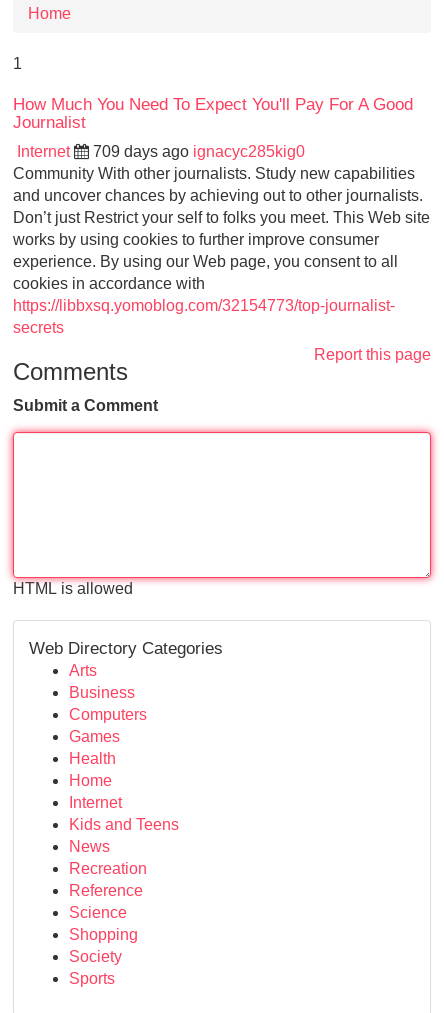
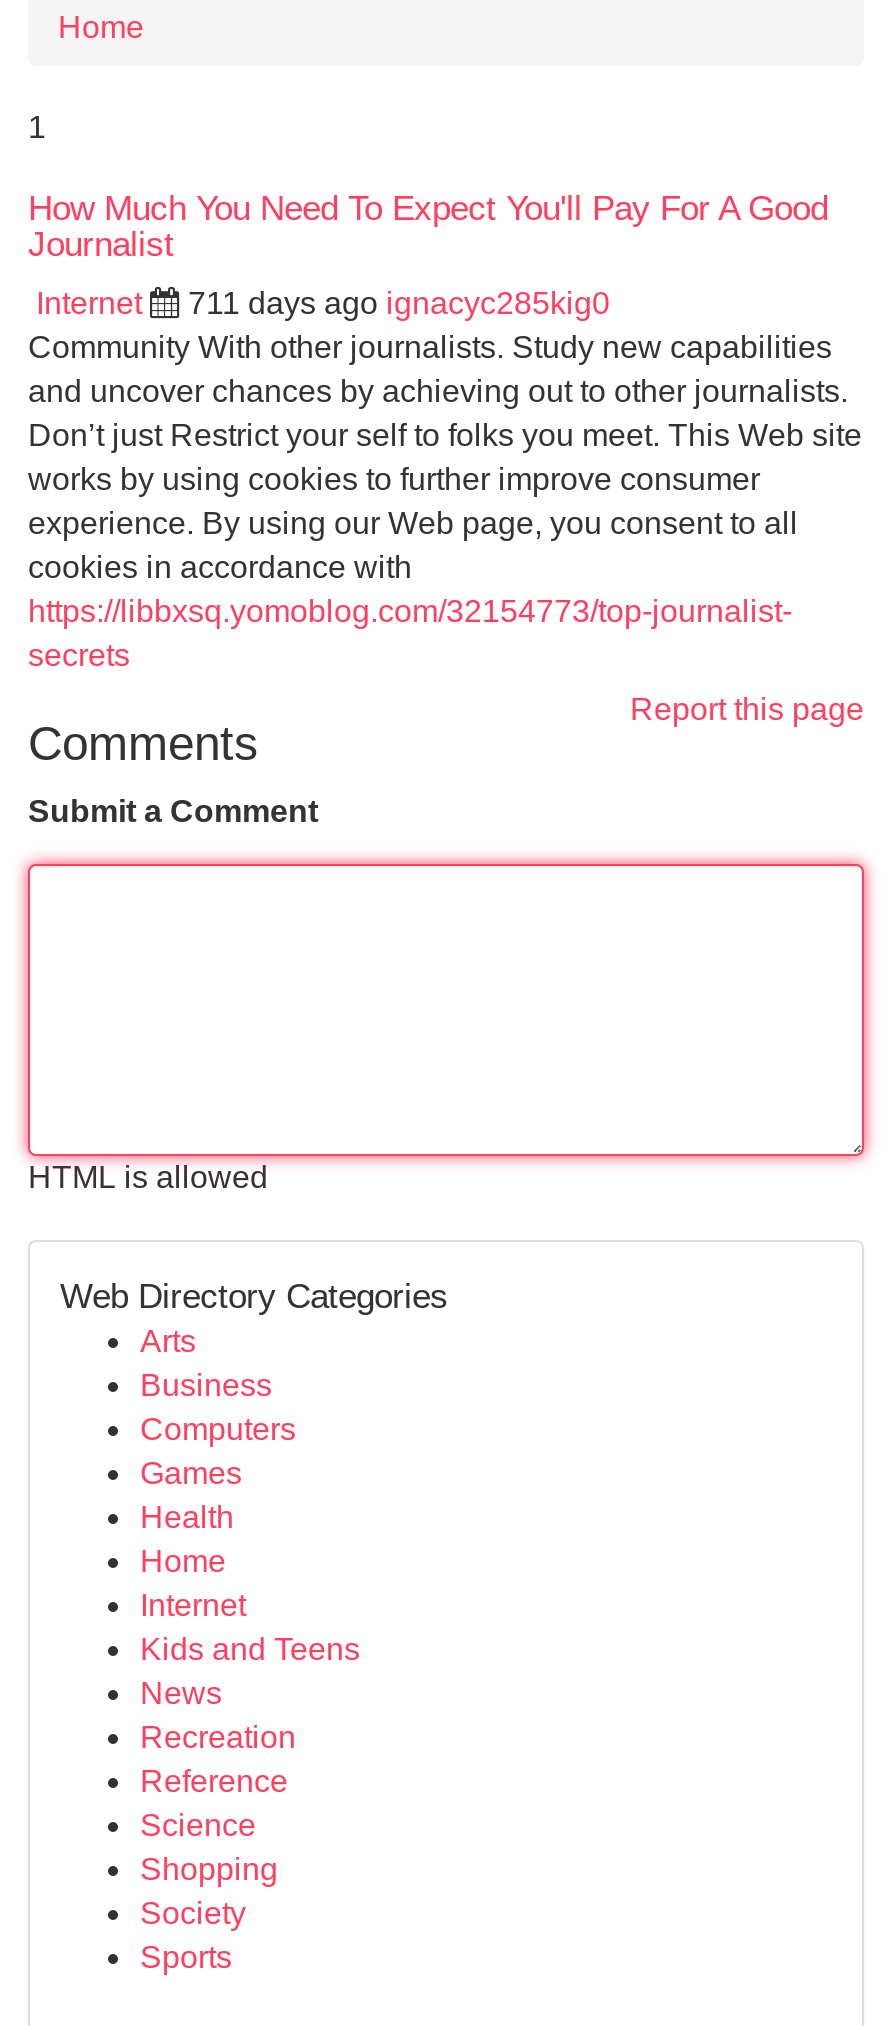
- 709 days ago ignacyc285kig0
+ 711 days ago ignacyc285kig0
